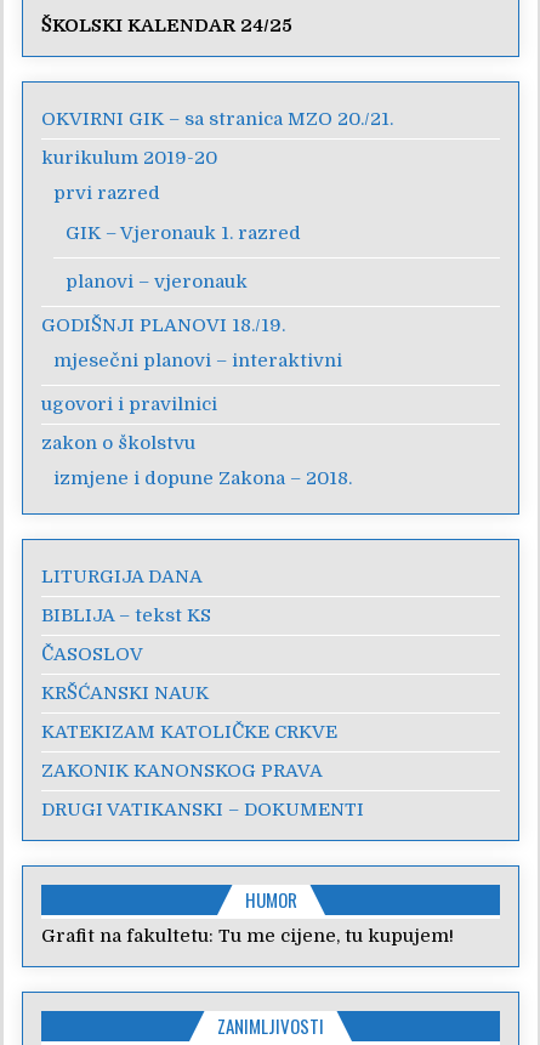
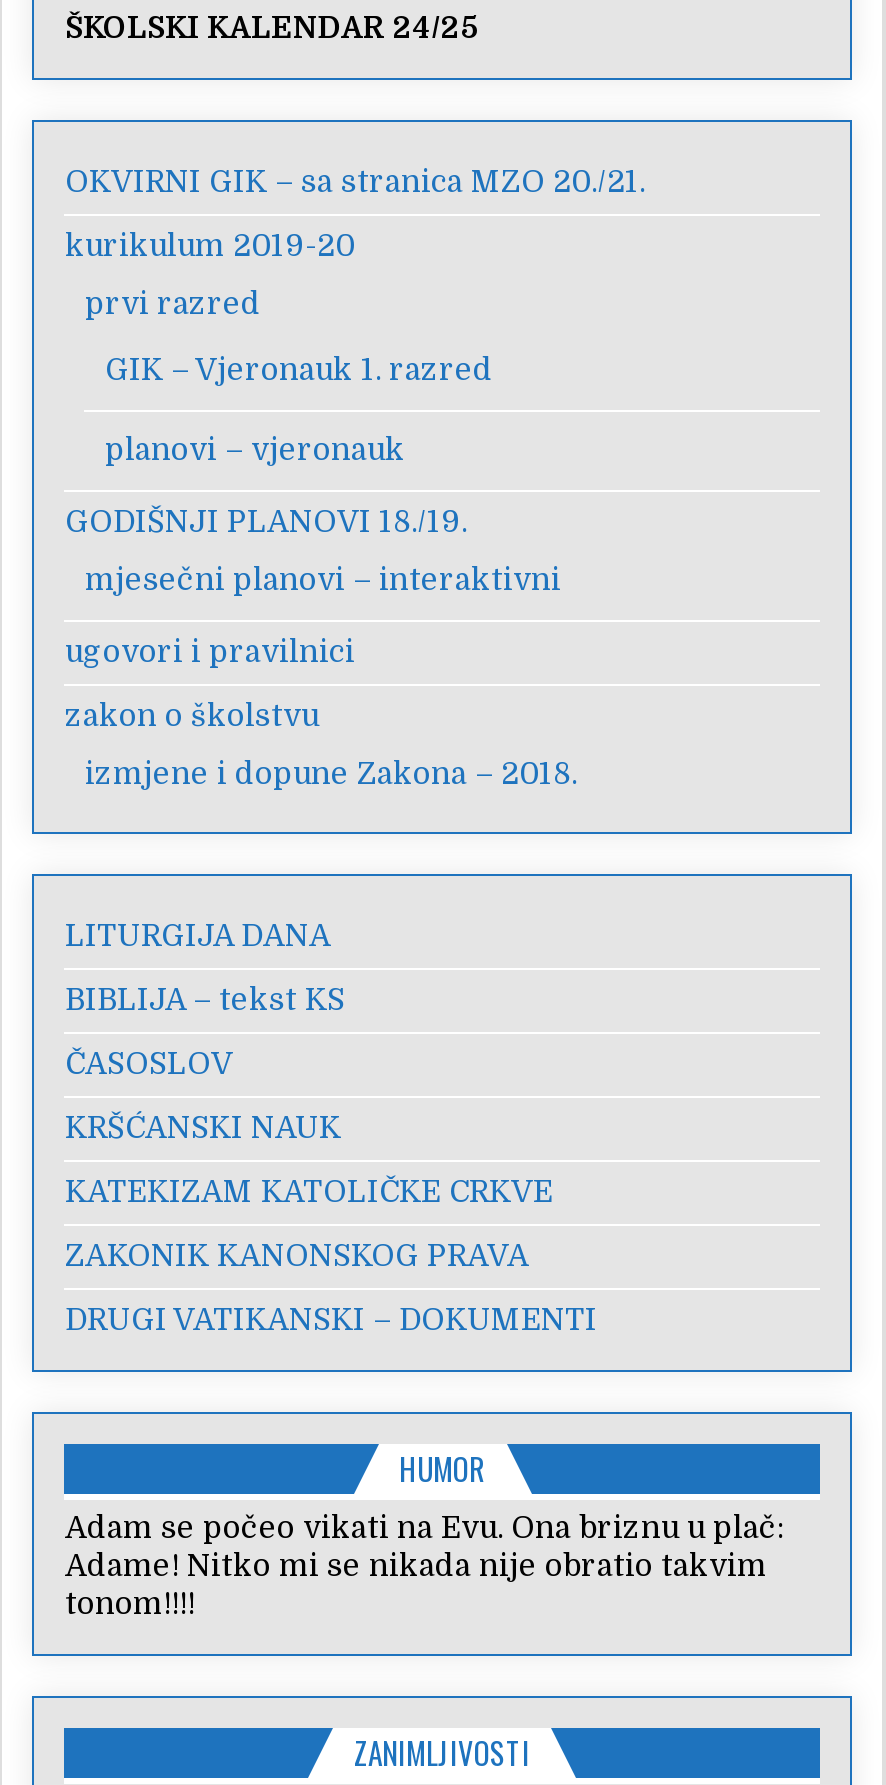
- Grafit na fakultetu: Tu me cijene, tu kupujem!
+ Adam se počeo vikati na Evu. Ona briznu u plač:
+ Adame! Nitko mi se nikada nije obratio takvim
+ tonom!!!!
